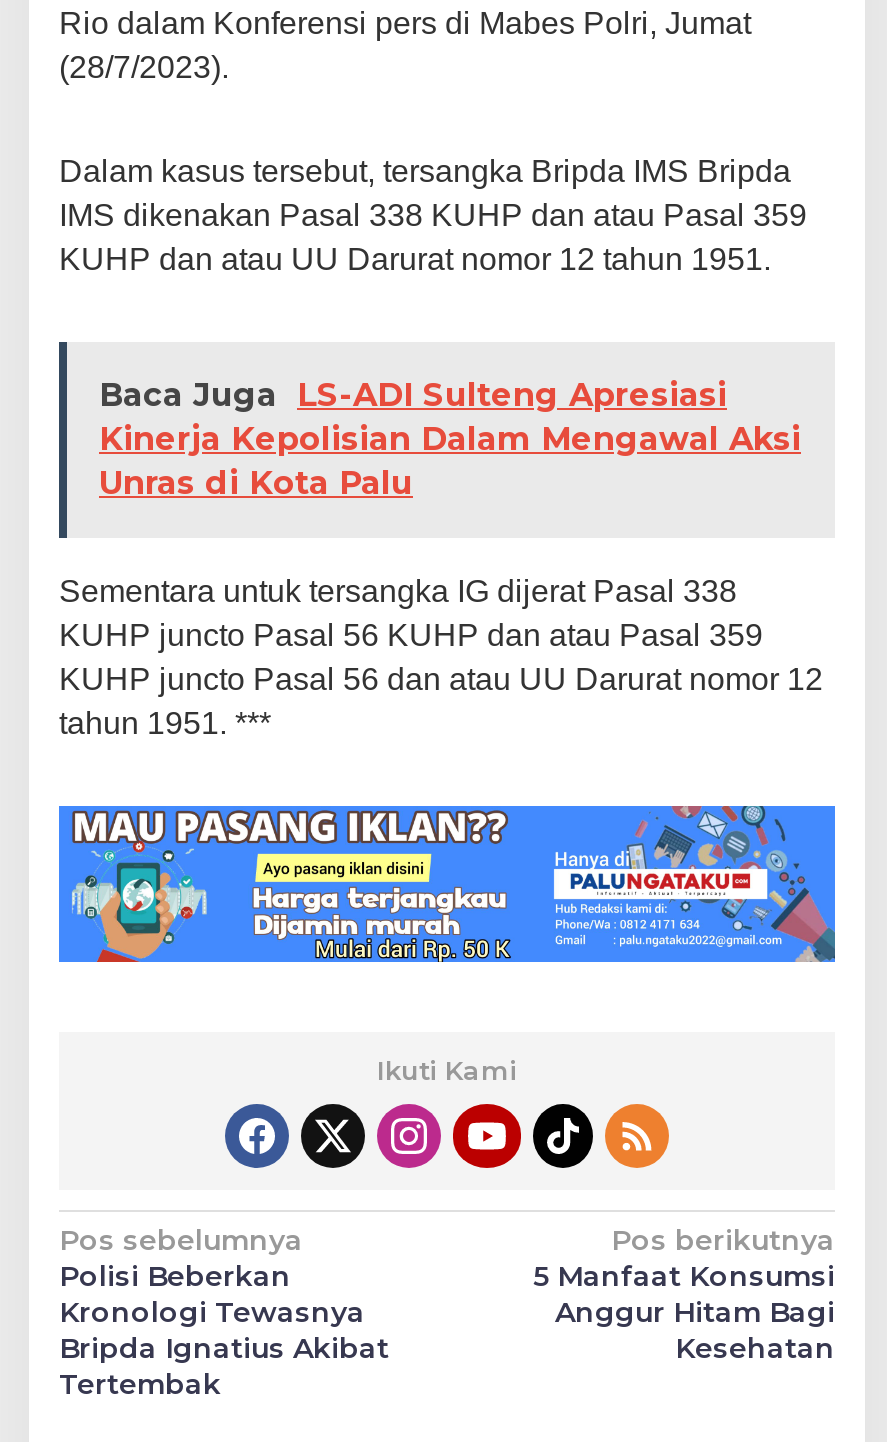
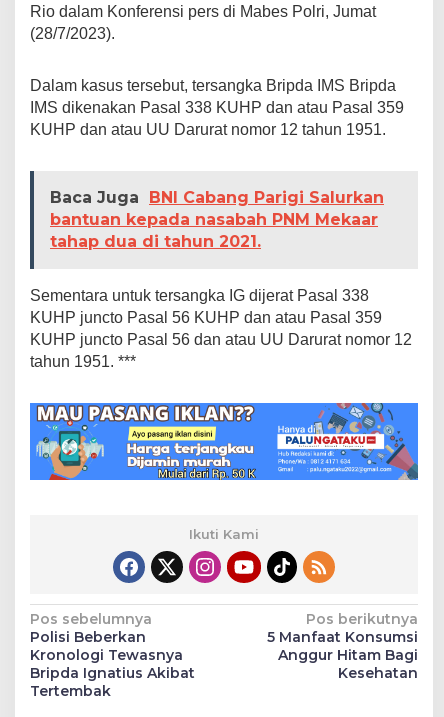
- Baca Juga LS-ADI Sulteng Apresiasi
- Kinerja Kepolisian Dalam Mengawal Aksi
- Unras di Kota Palu
+ Baca Juga BNI Cabang Parigi Salurkan
+ bantuan kepada nasabah PNM Mekaar
+ tahap dua di tahun 2021.
